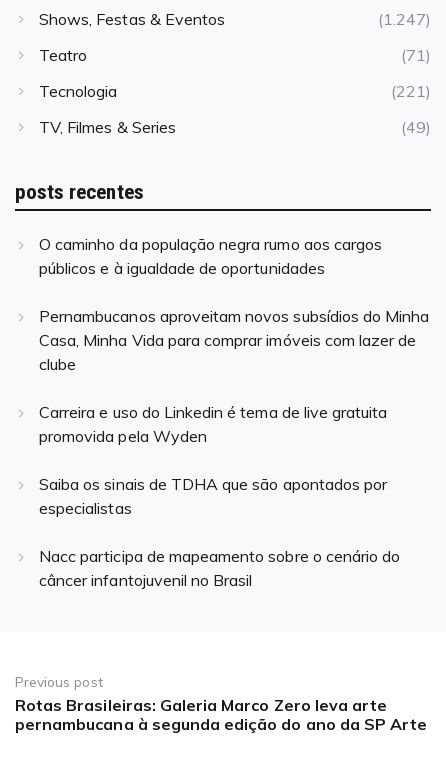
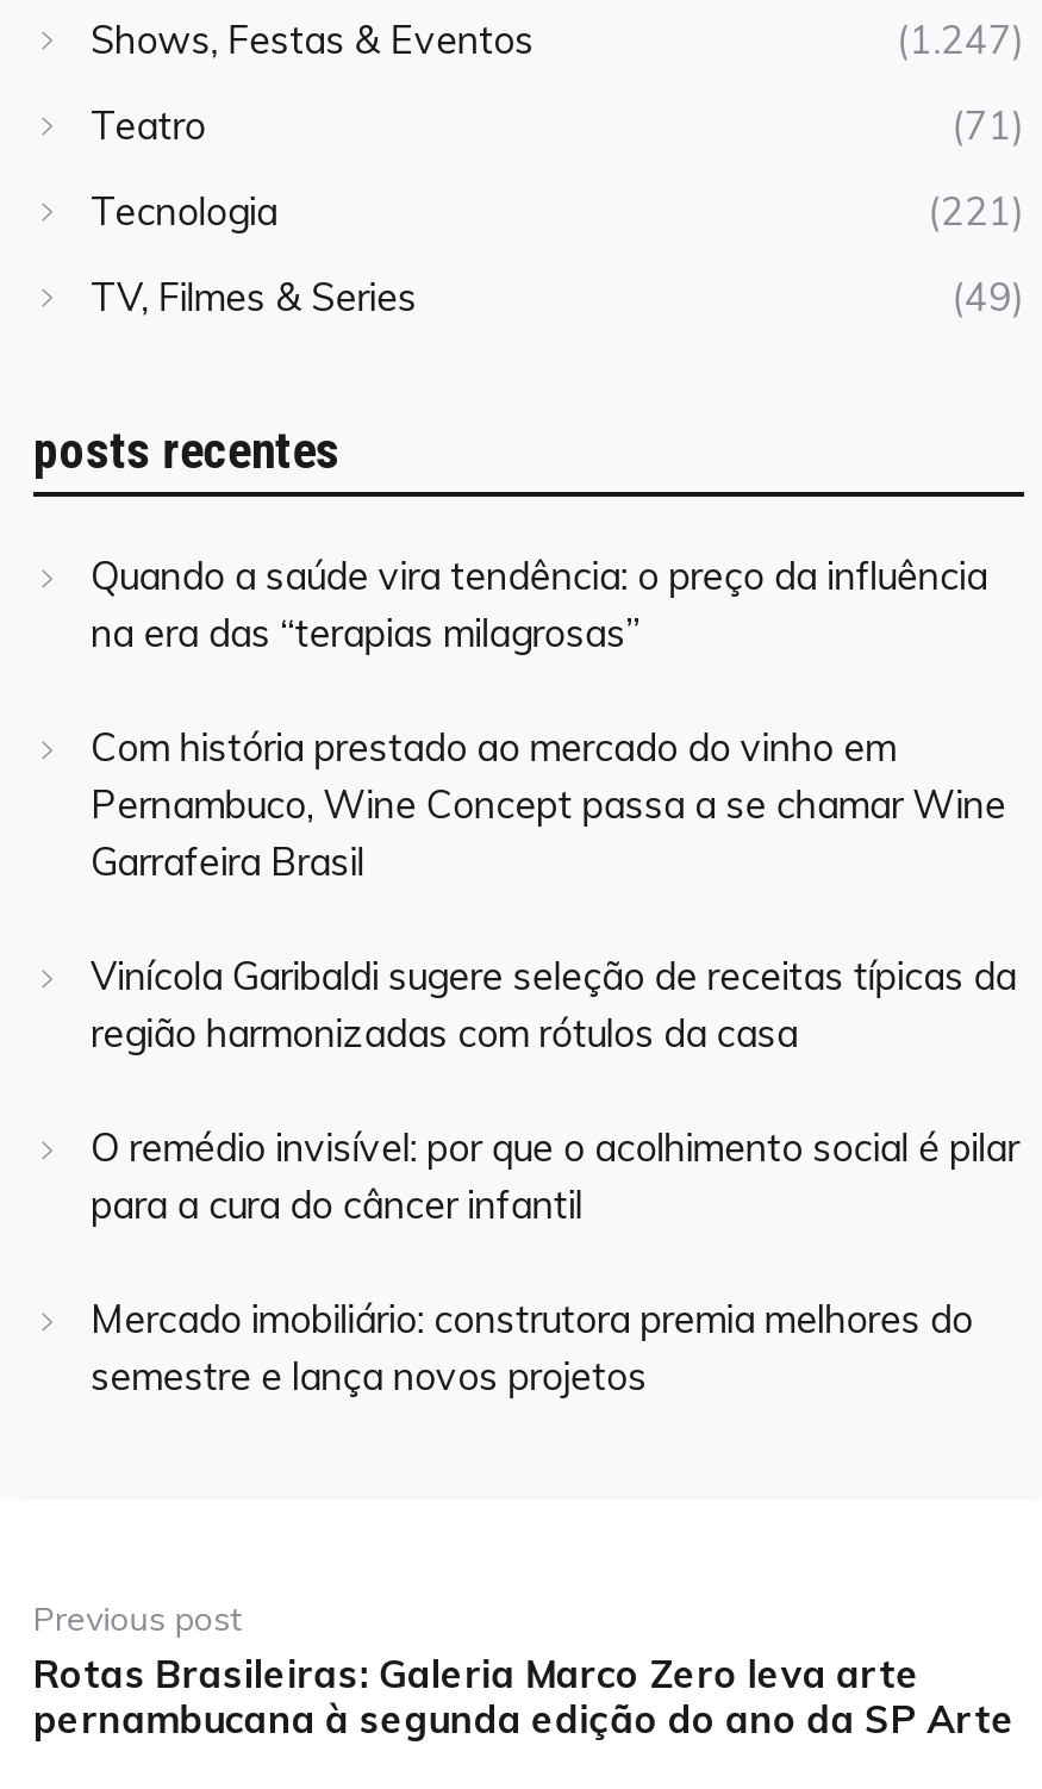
- O caminho da população negra rumo aos cargos
- públicos e à igualdade de oportunidades
+ Quando a saúde vira tendência: o preço da influência
+ na era das “terapias milagrosas”

- Pernambucanos aproveitam novos subsídios do Minha
- Casa, Minha Vida para comprar imóveis com lazer de
- clube
+ Com história prestado ao mercado do vinho em
+ Pernambuco, Wine Concept passa a se chamar Wine
+ Garrafeira Brasil

- Carreira e uso do Linkedin é tema de live gratuita
- promovida pela Wyden
+ Vinícola Garibaldi sugere seleção de receitas típicas da
+ região harmonizadas com rótulos da casa

- Saiba os sinais de TDHA que são apontados por
- especialistas
+ O remédio invisível: por que o acolhimento social é pilar
+ para a cura do câncer infantil

- Nacc participa de mapeamento sobre o cenário do
- câncer infantojuvenil no Brasil
+ Mercado imobiliário: construtora premia melhores do
+ semestre e lança novos projetos
